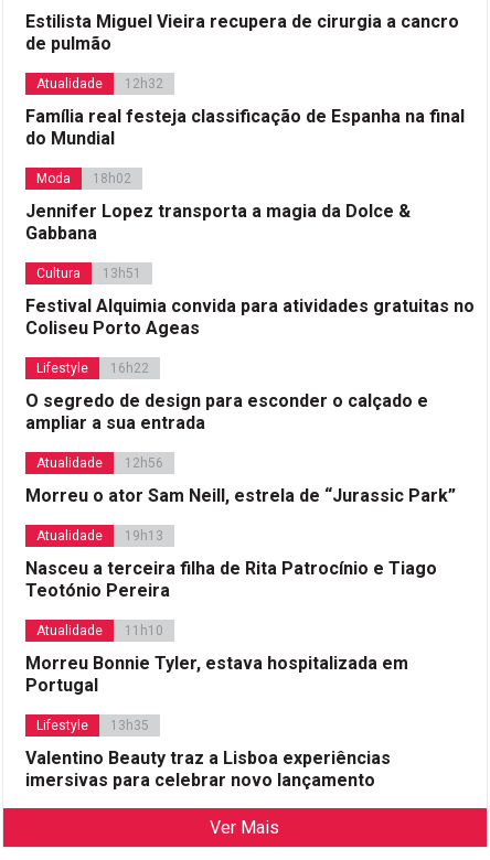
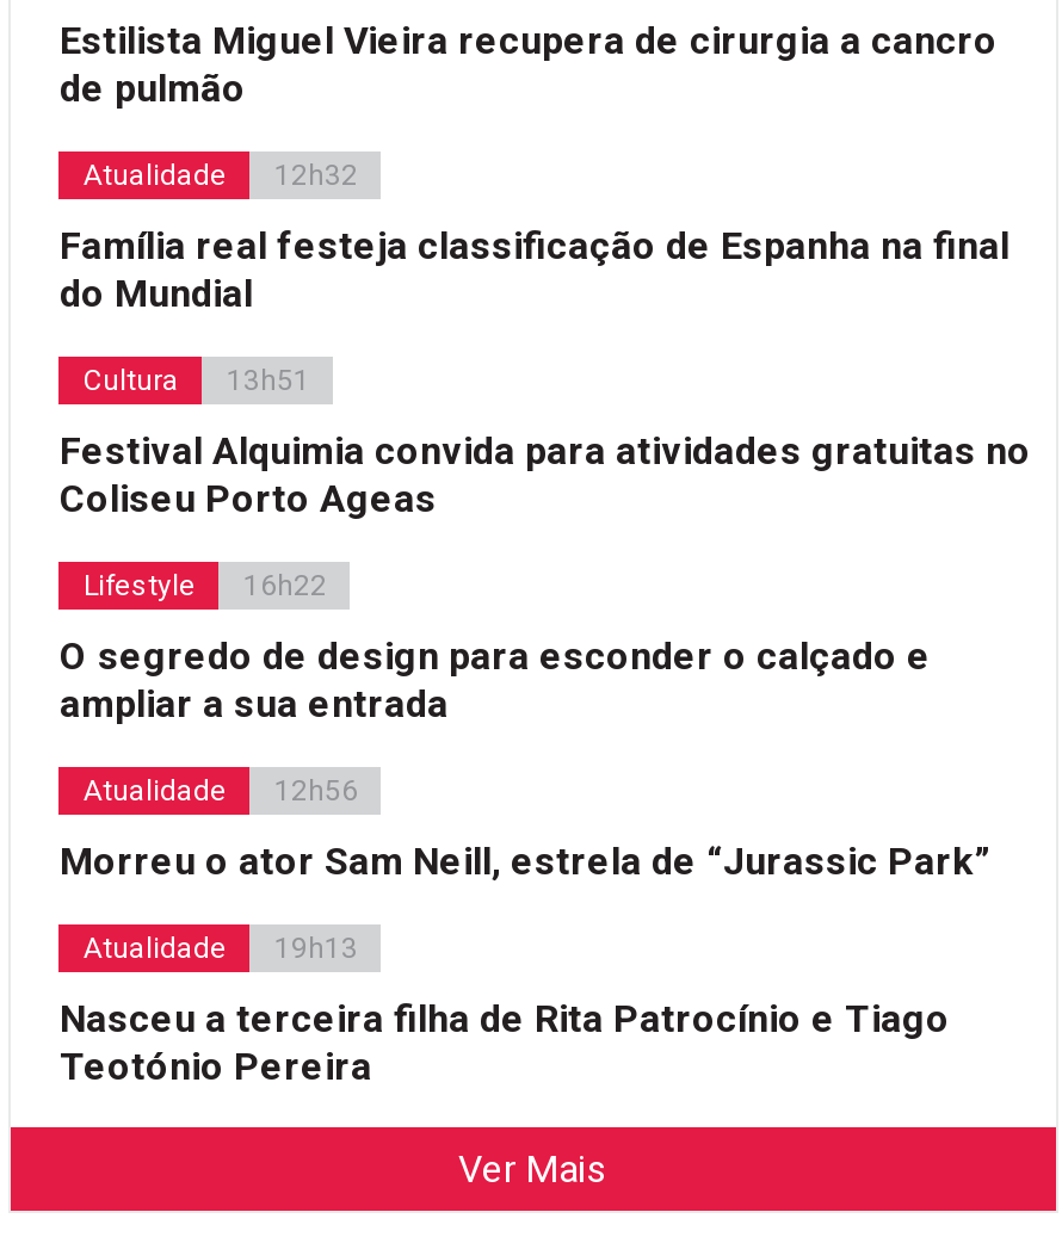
- Moda
- 18h02
- Jennifer Lopez transporta a magia da Dolce &
- Gabbana

- Atualidade
- 11h10
- Morreu Bonnie Tyler, estava hospitalizada em
- Portugal
- Lifestyle
- 13h35
- Valentino Beauty traz a Lisboa experiências
- imersivas para celebrar novo lançamento
